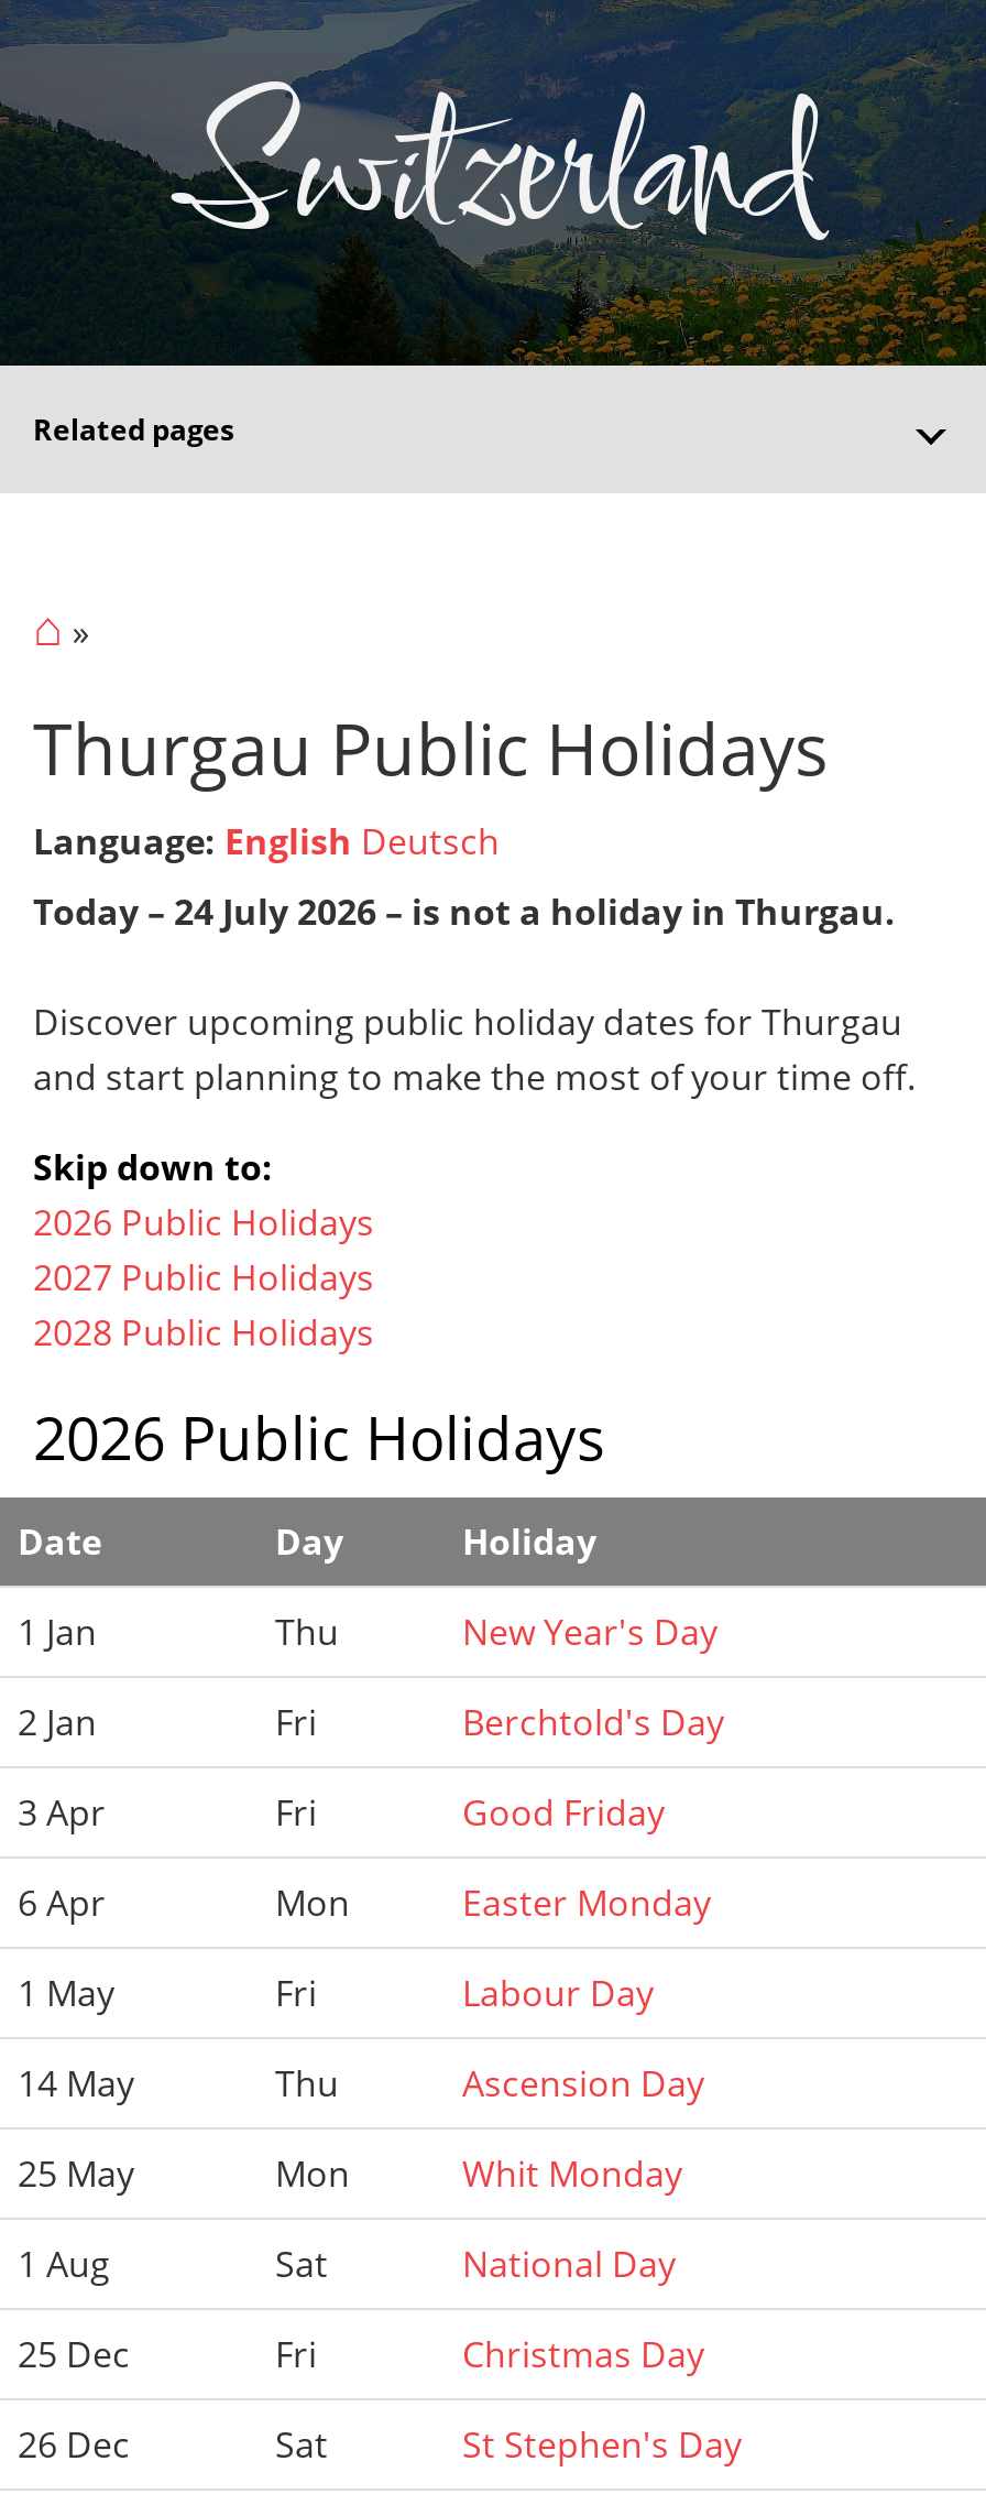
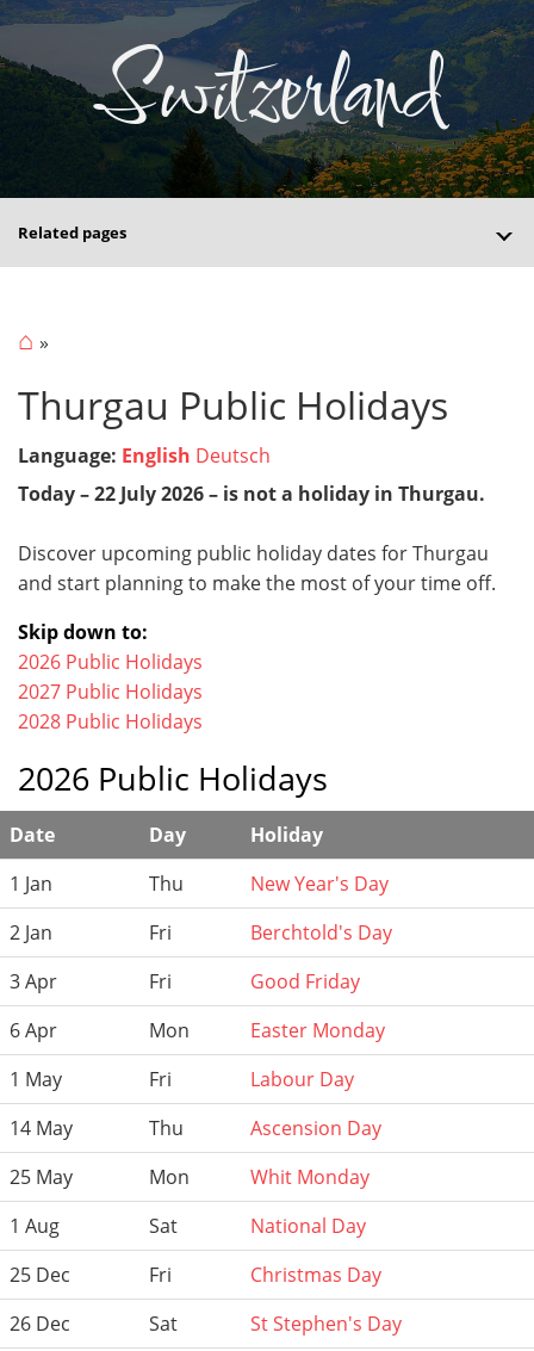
- Today – 24 July 2026 – is not a holiday in Thurgau.
+ Today – 22 July 2026 – is not a holiday in Thurgau.
